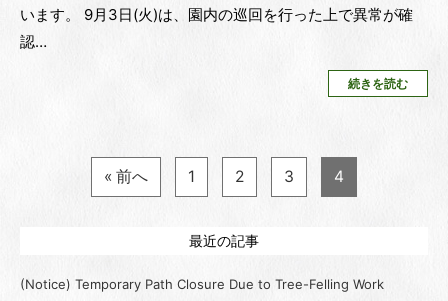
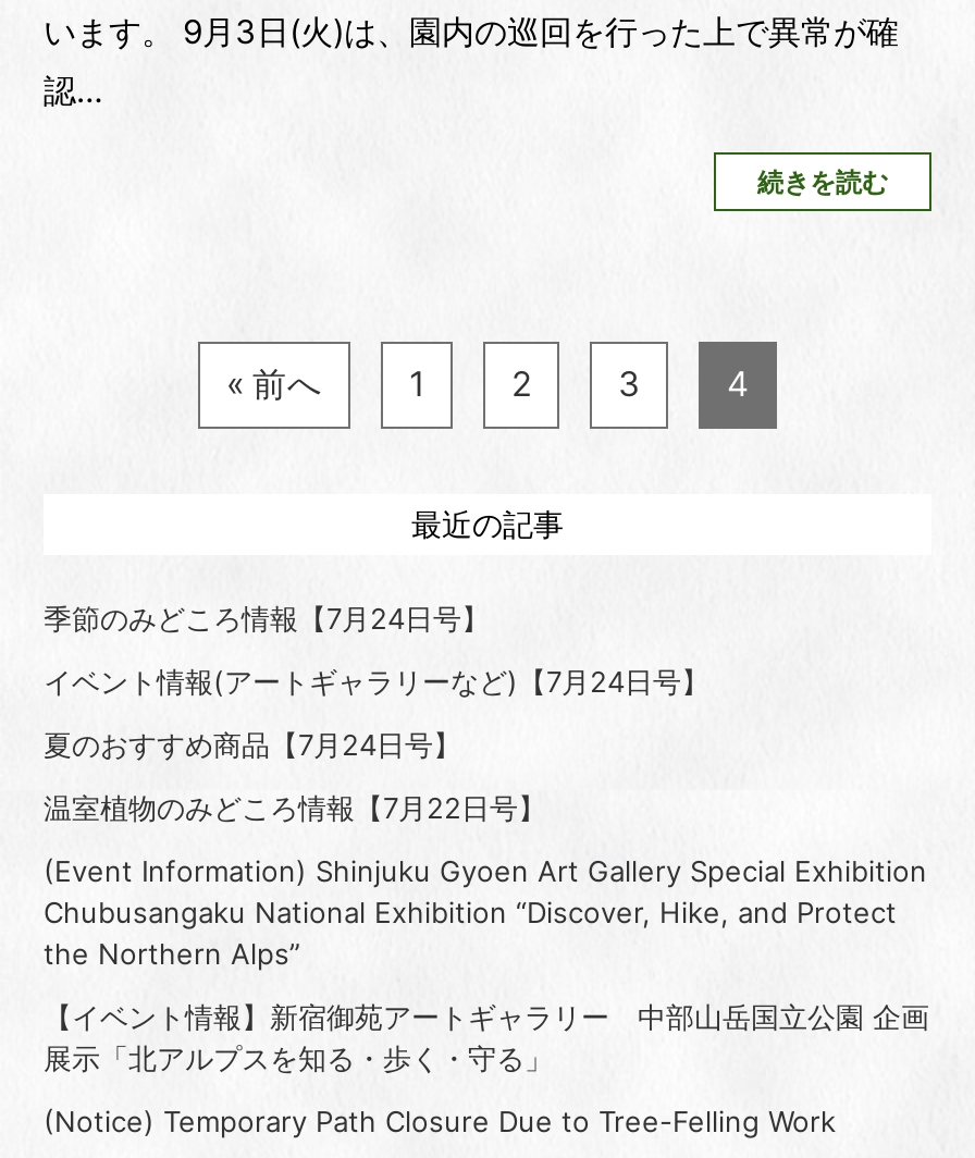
+ 季節のみどころ情報【7月24日号】
+ イベント情報(アートギャラリーなど)【7月24日号】
+ 夏のおすすめ商品【7月24日号】
+ 温室植物のみどころ情報【7月22日号】
+ (Event Information) Shinjuku Gyoen Art Gallery Special Exhibition
+ Chubusangaku National Exhibition “Discover, Hike, and Protect
+ the Northern Alps”
+ 【イベント情報】新宿御苑アートギャラリー 中部山岳国立公園 企画
+ 展示「北アルプスを知る・歩く・守る」
